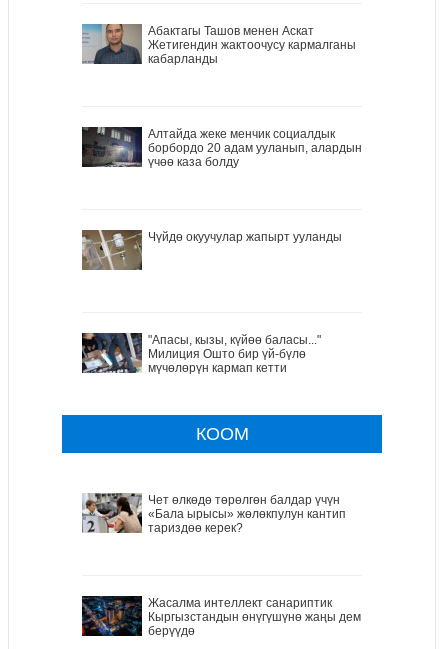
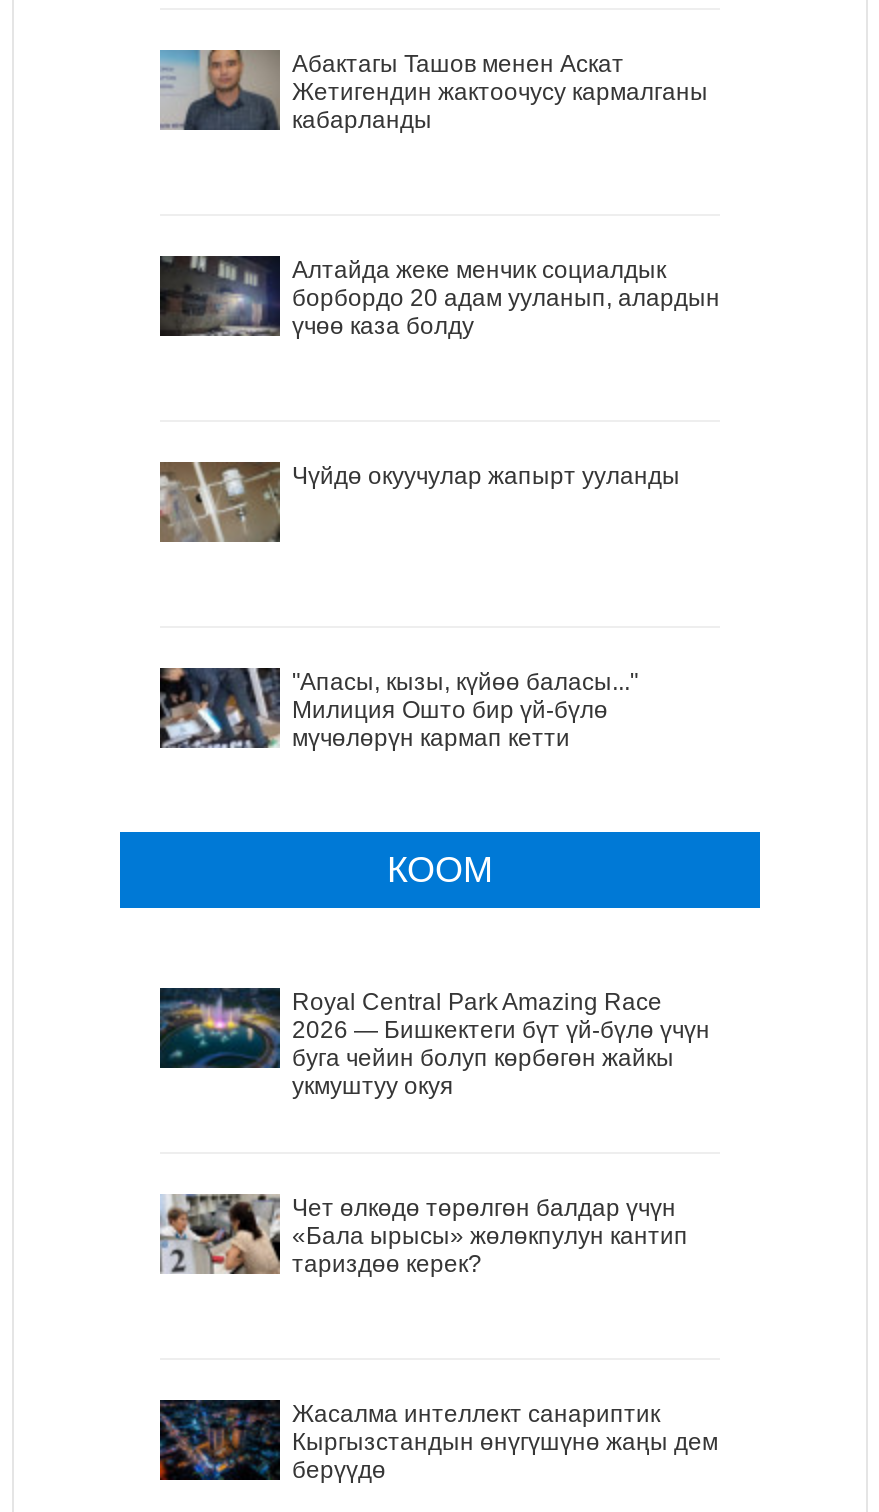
+ [image]
+ Royal Central Park Amazing Race
+ 2026 — Бишкектеги бүт үй-бүлө үчүн
+ буга чейин болуп көрбөгөн жайкы
+ укмуштуу окуя
